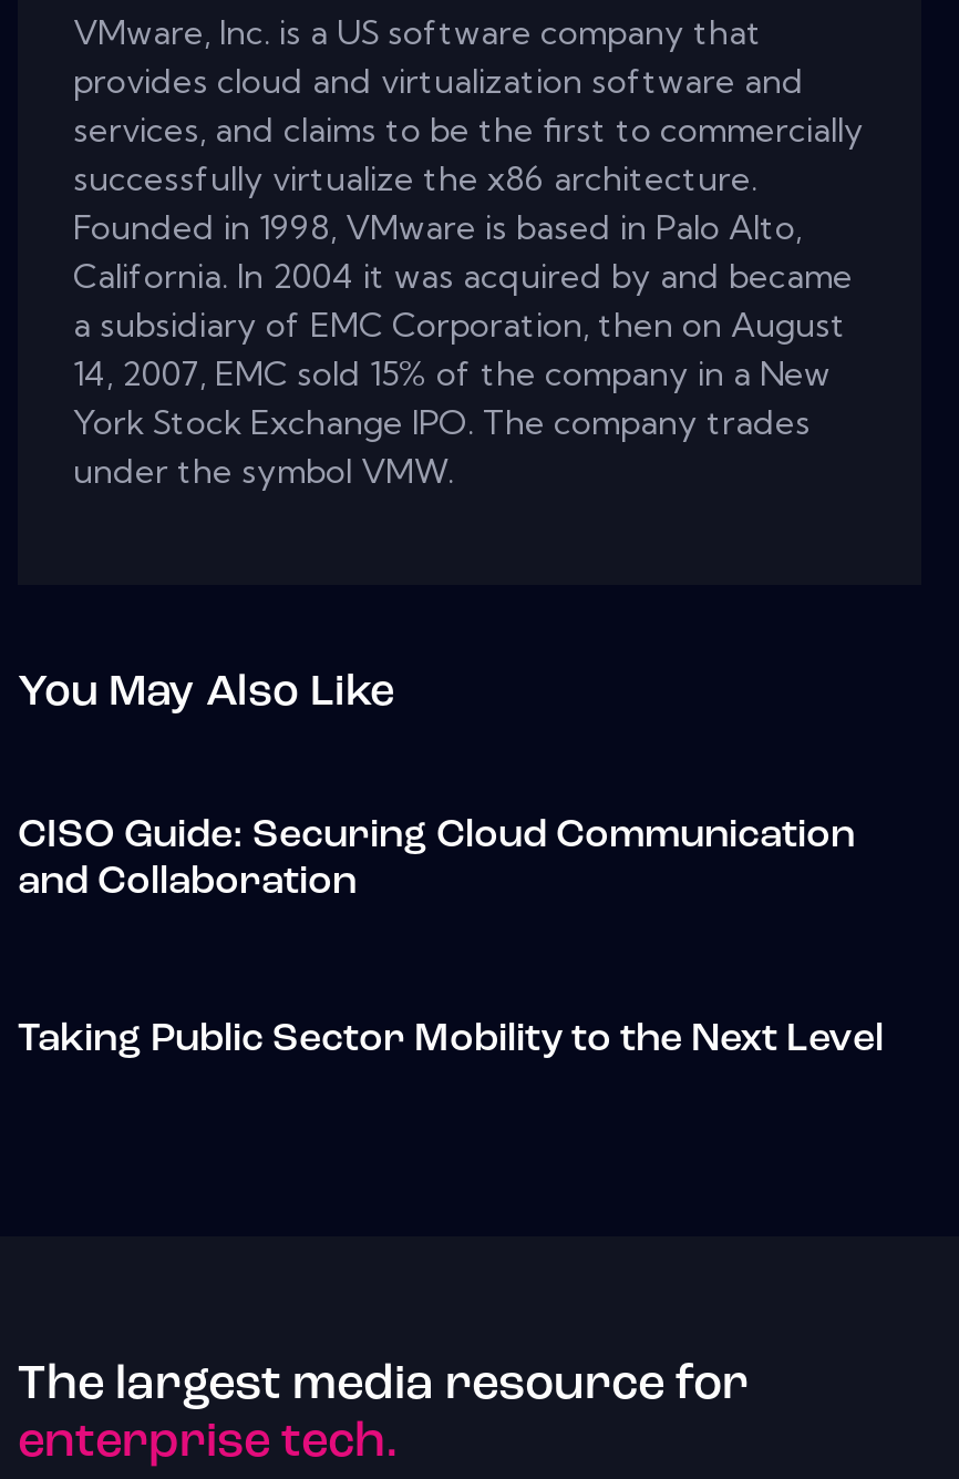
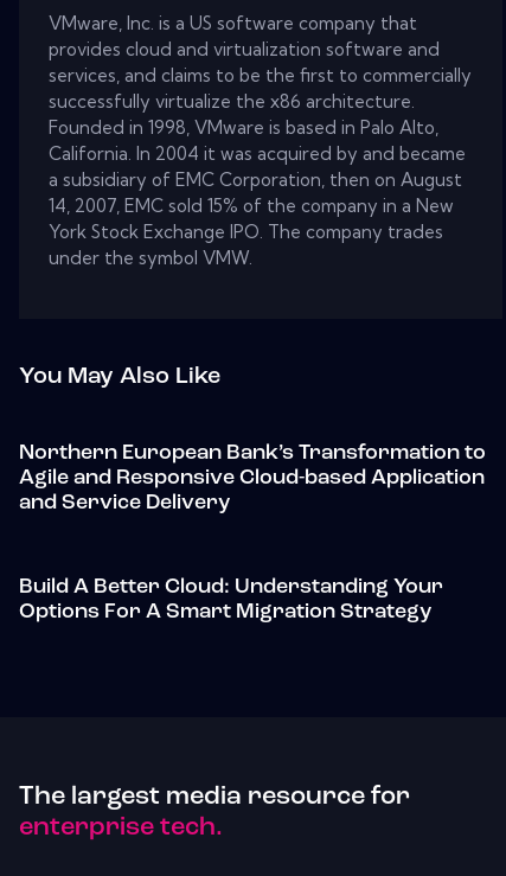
- CISO Guide: Securing Cloud Communication
- and Collaboration
+ Northern European Bank’s Transformation to
+ Agile and Responsive Cloud-based Application
+ and Service Delivery

- Taking Public Sector Mobility to the Next Level
+ Build A Better Cloud: Understanding Your
+ Options For A Smart Migration Strategy
